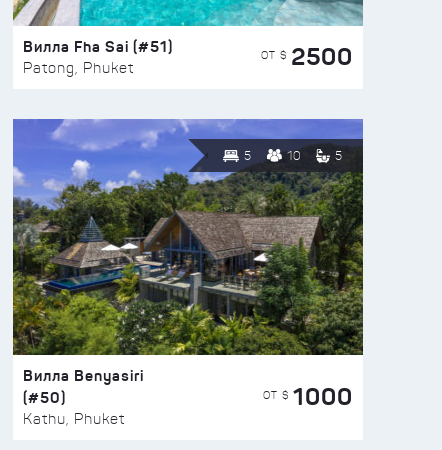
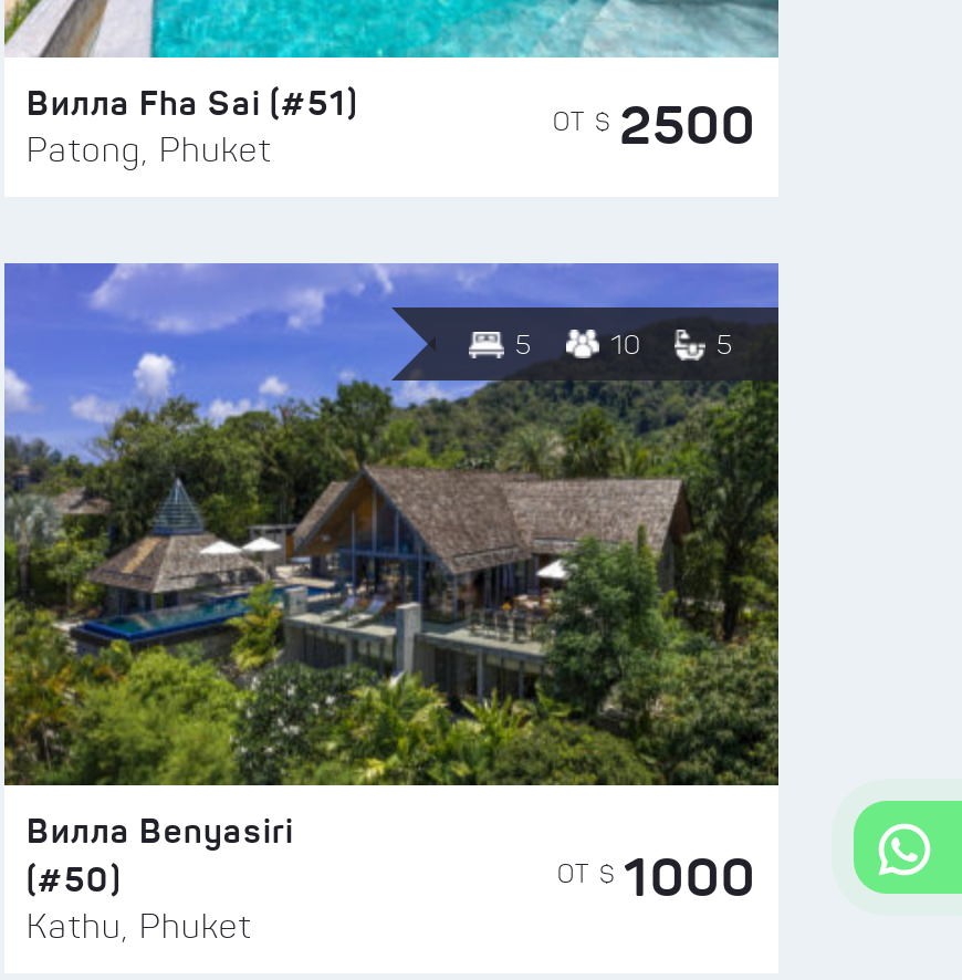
+ [image]
